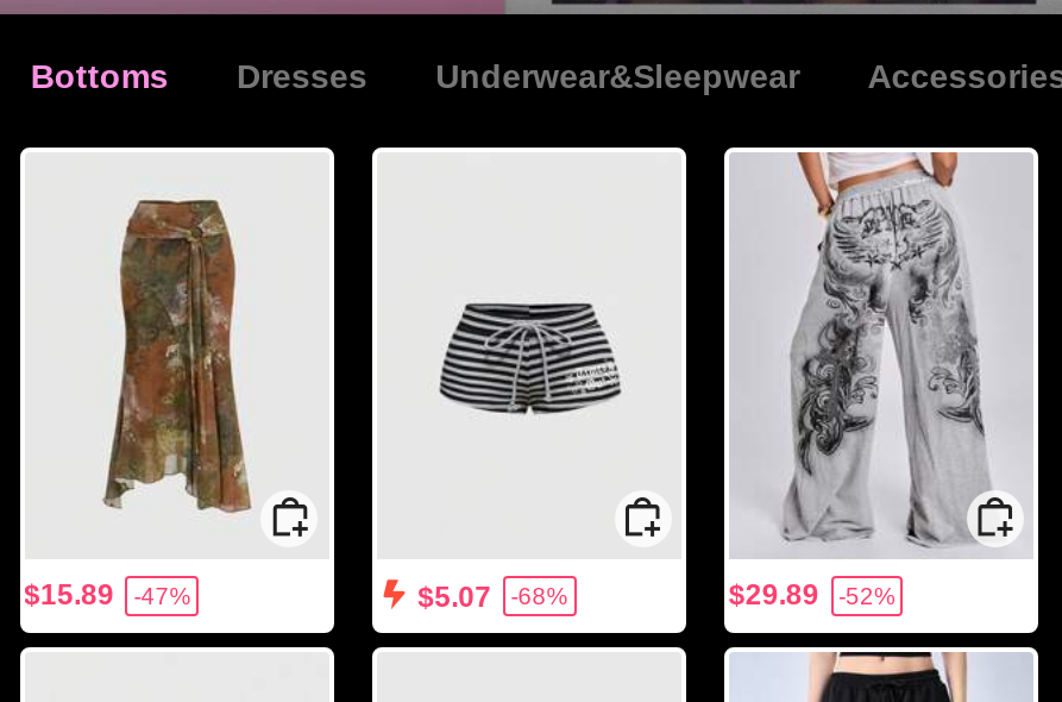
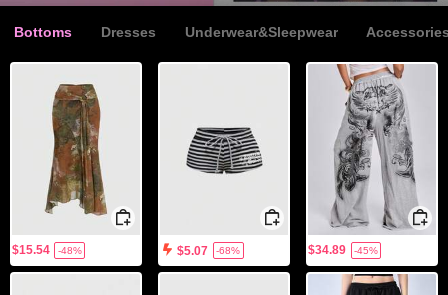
- $15.89
+ $15.54

- -47%
+ -48%

- $29.89
+ $34.89

- -52%
+ -45%
